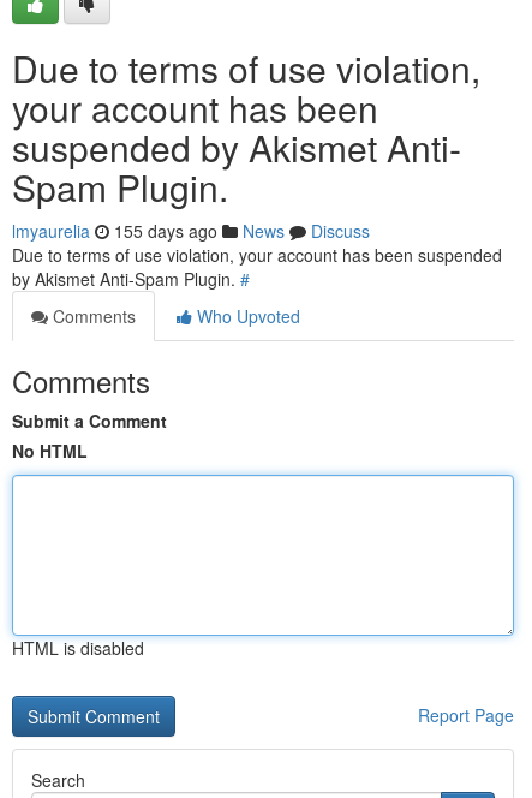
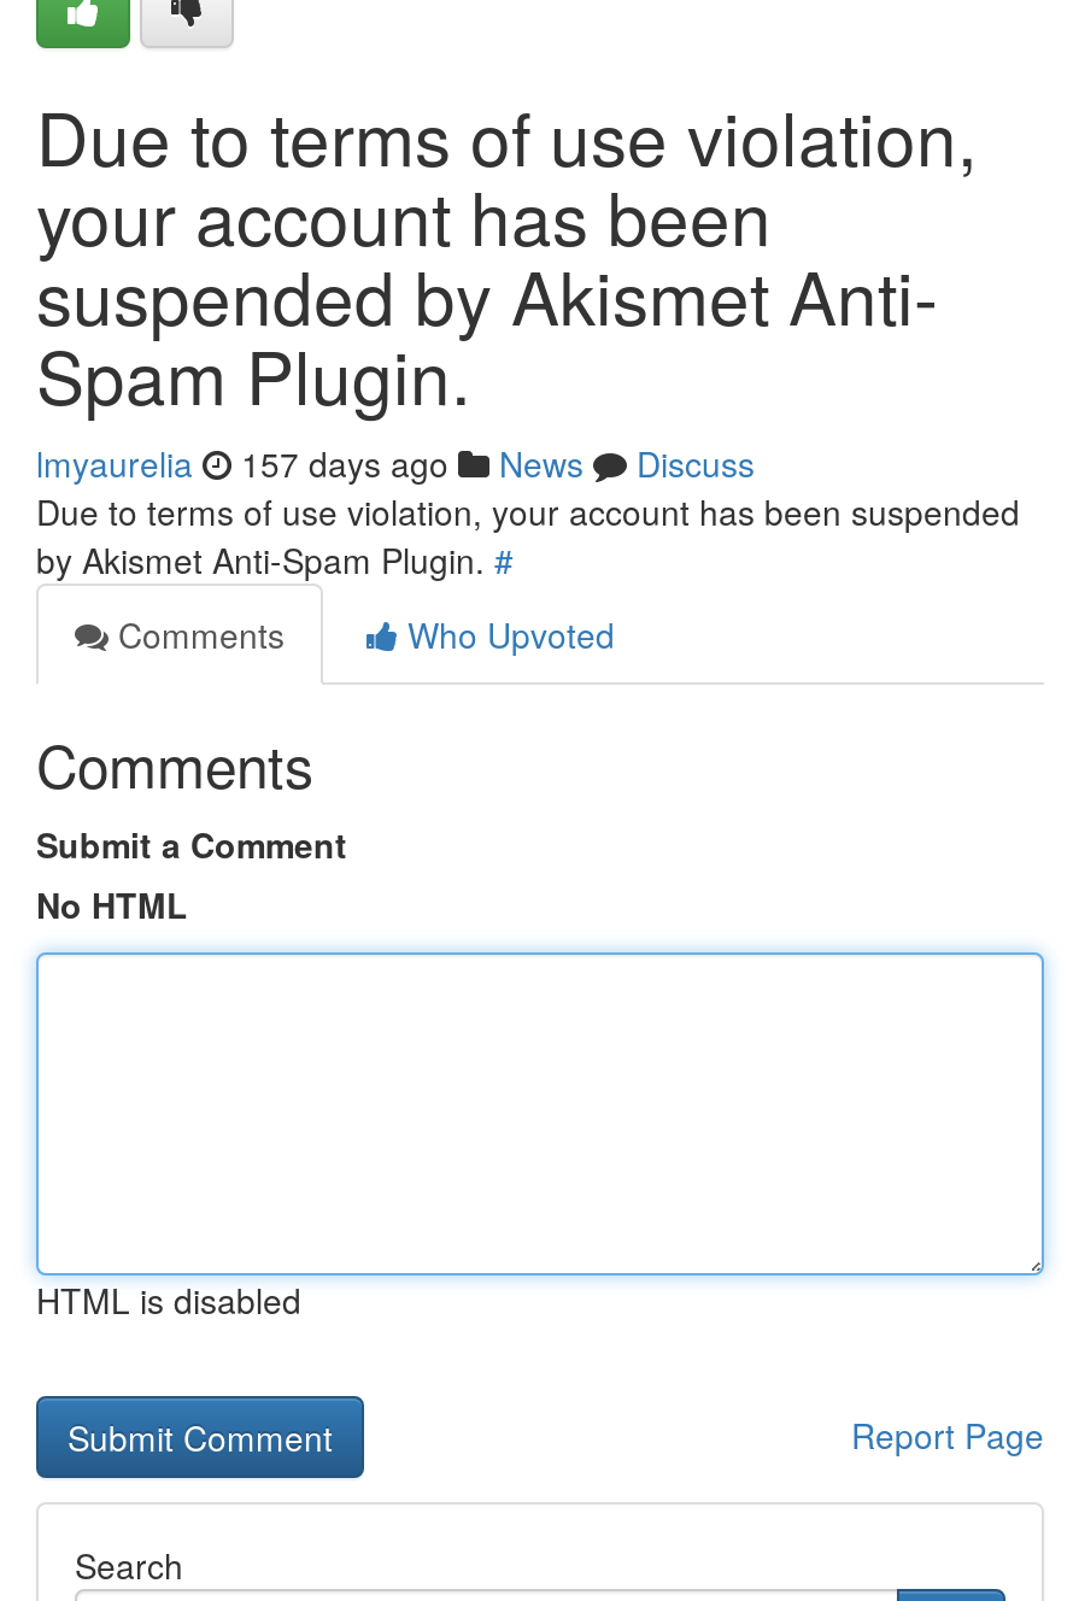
- lmyaurelia 155 days ago News Discuss
+ lmyaurelia 157 days ago News Discuss
